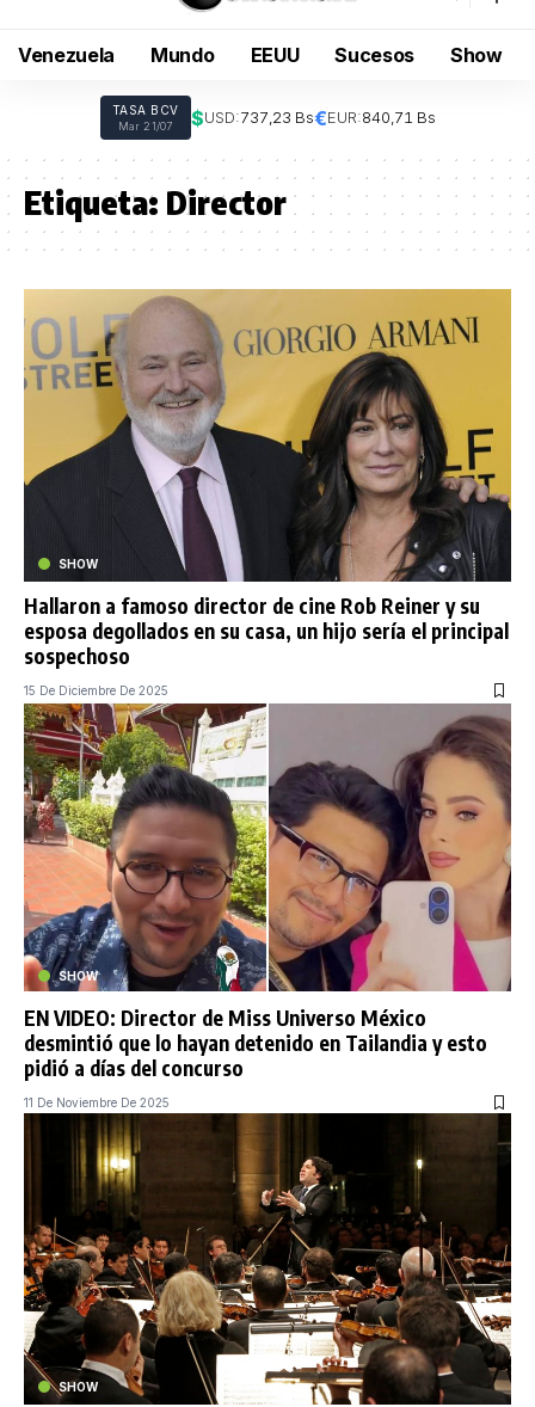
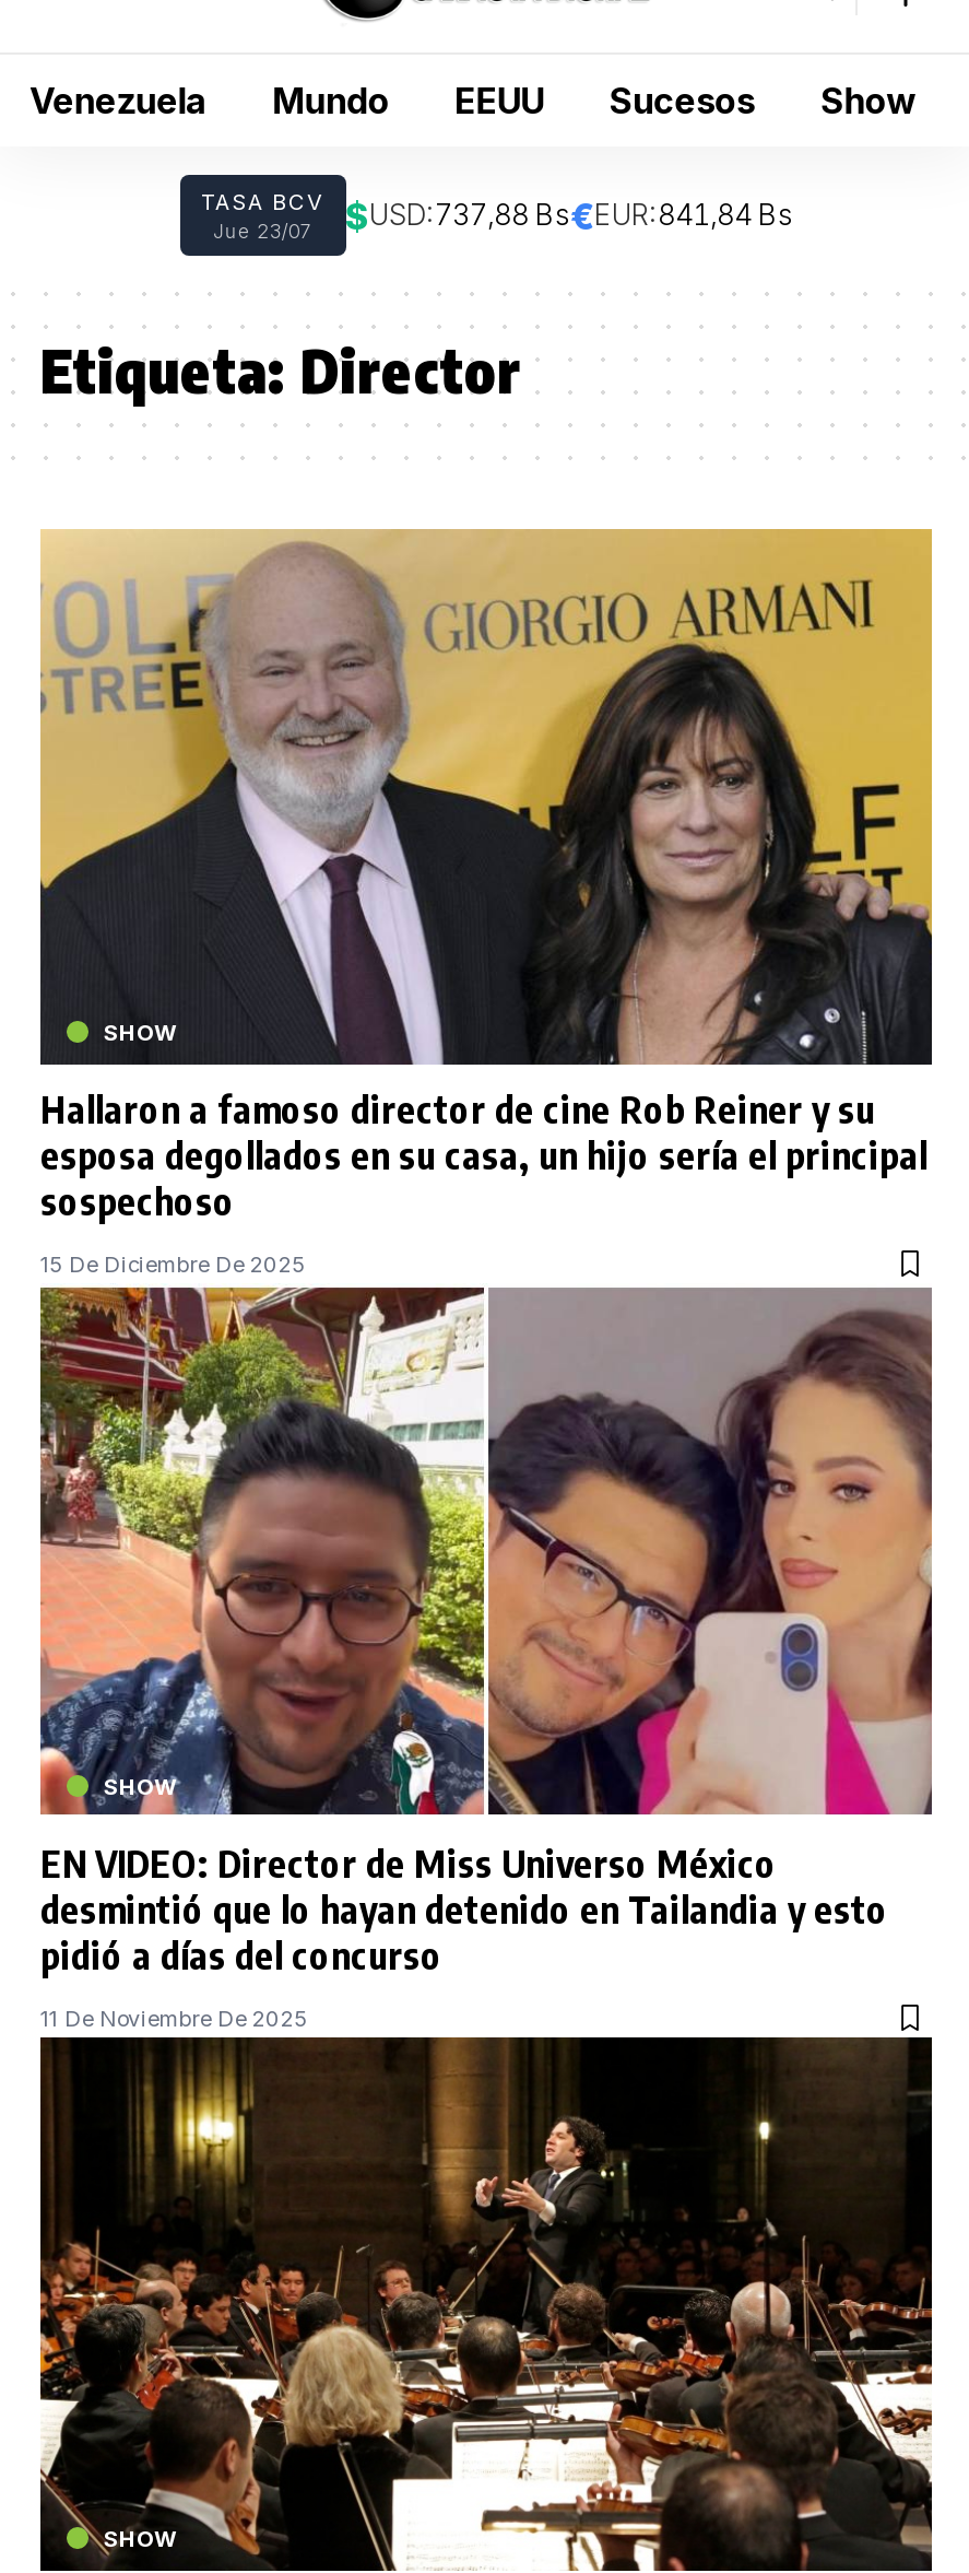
- Mar 21/07
- $USD:737,23 Bs€EUR:840,71 Bs
+ Jue 23/07
+ $USD:737,88 Bs€EUR:841,84 Bs
